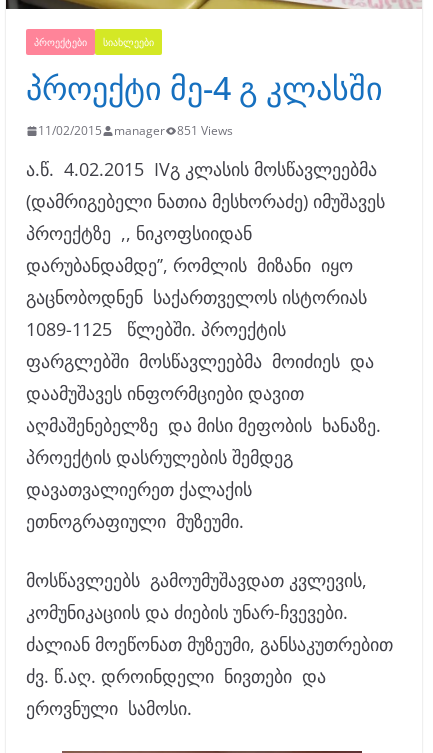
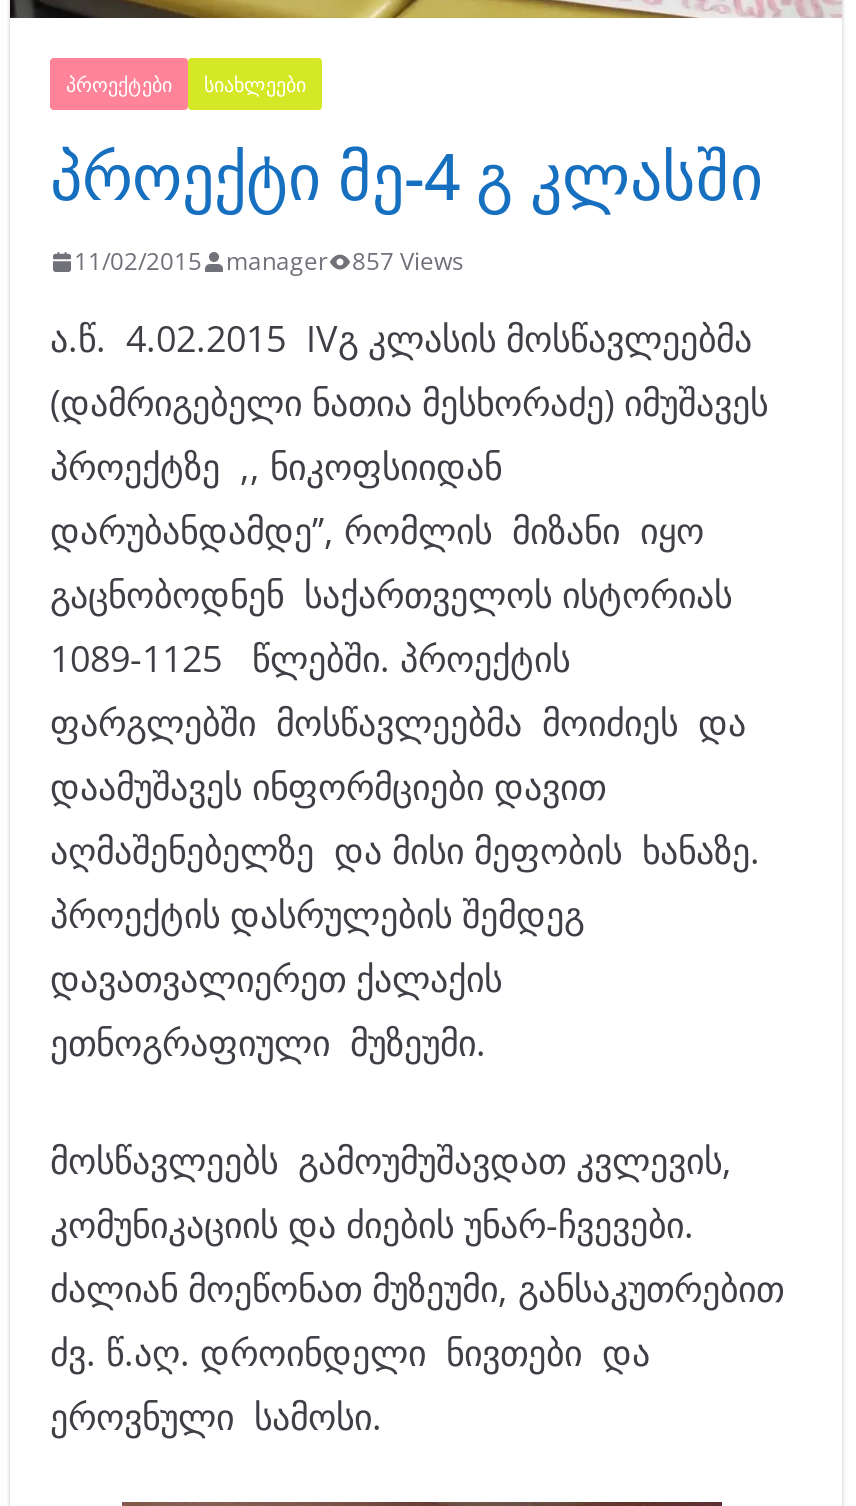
- 11/02/2015 manager 851 Views
+ 11/02/2015 manager 857 Views
